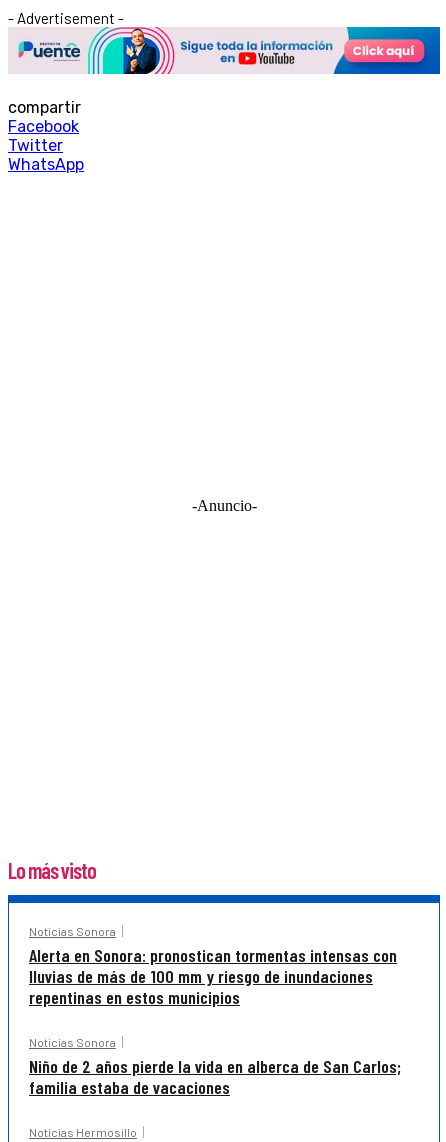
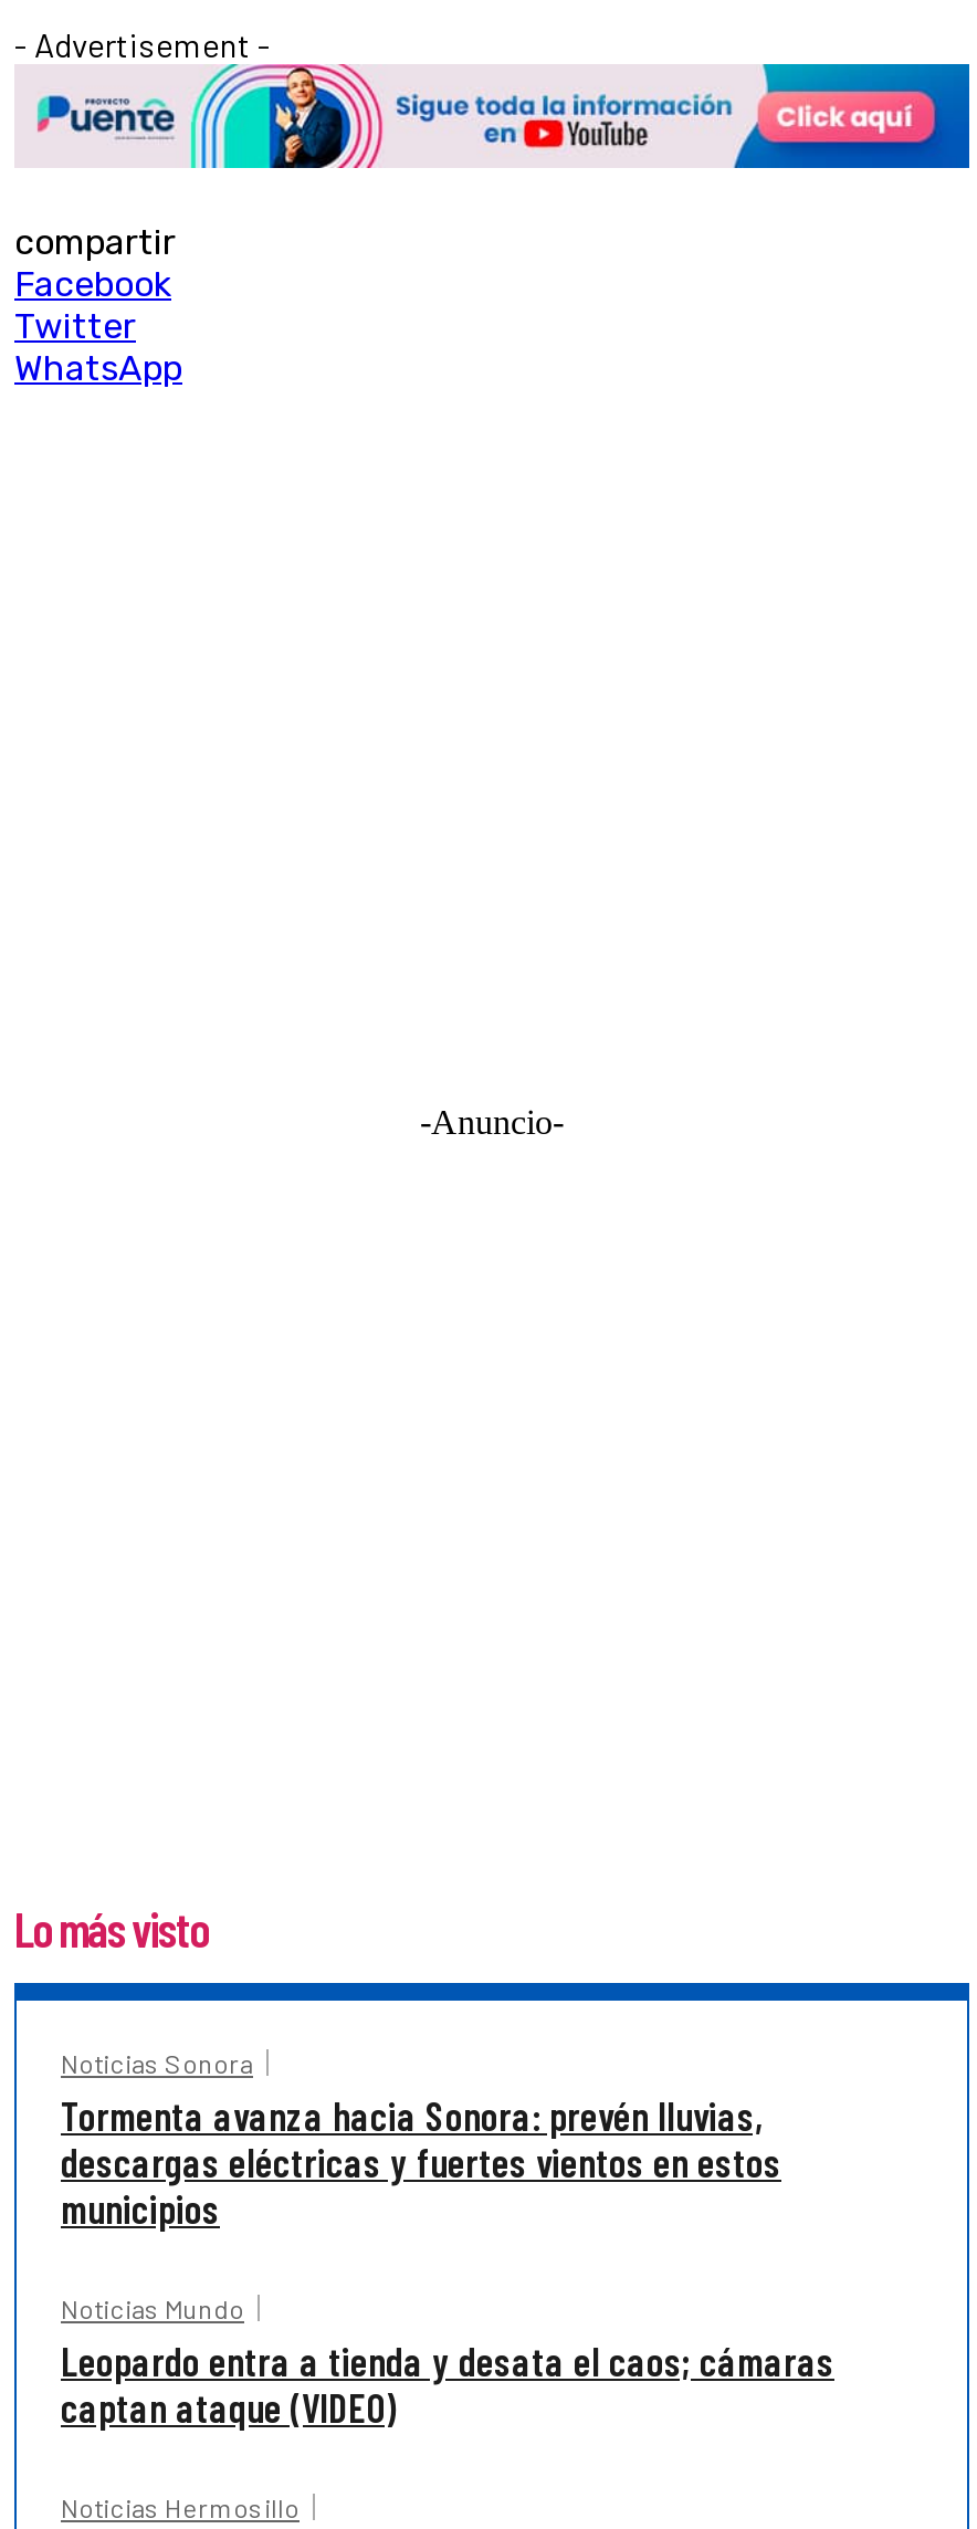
- Alerta en Sonora: pronostican tormentas intensas con
- lluvias de más de 100 mm y riesgo de inundaciones
- repentinas en estos municipios
+ Tormenta avanza hacia Sonora: prevén lluvias,
+ descargas eléctricas y fuertes vientos en estos
+ municipios

- Noticias Sonora
- Niño de 2 años pierde la vida en alberca de San Carlos;
- familia estaba de vacaciones
+ Noticias Mundo
+ Leopardo entra a tienda y desata el caos; cámaras
+ captan ataque (VIDEO)
